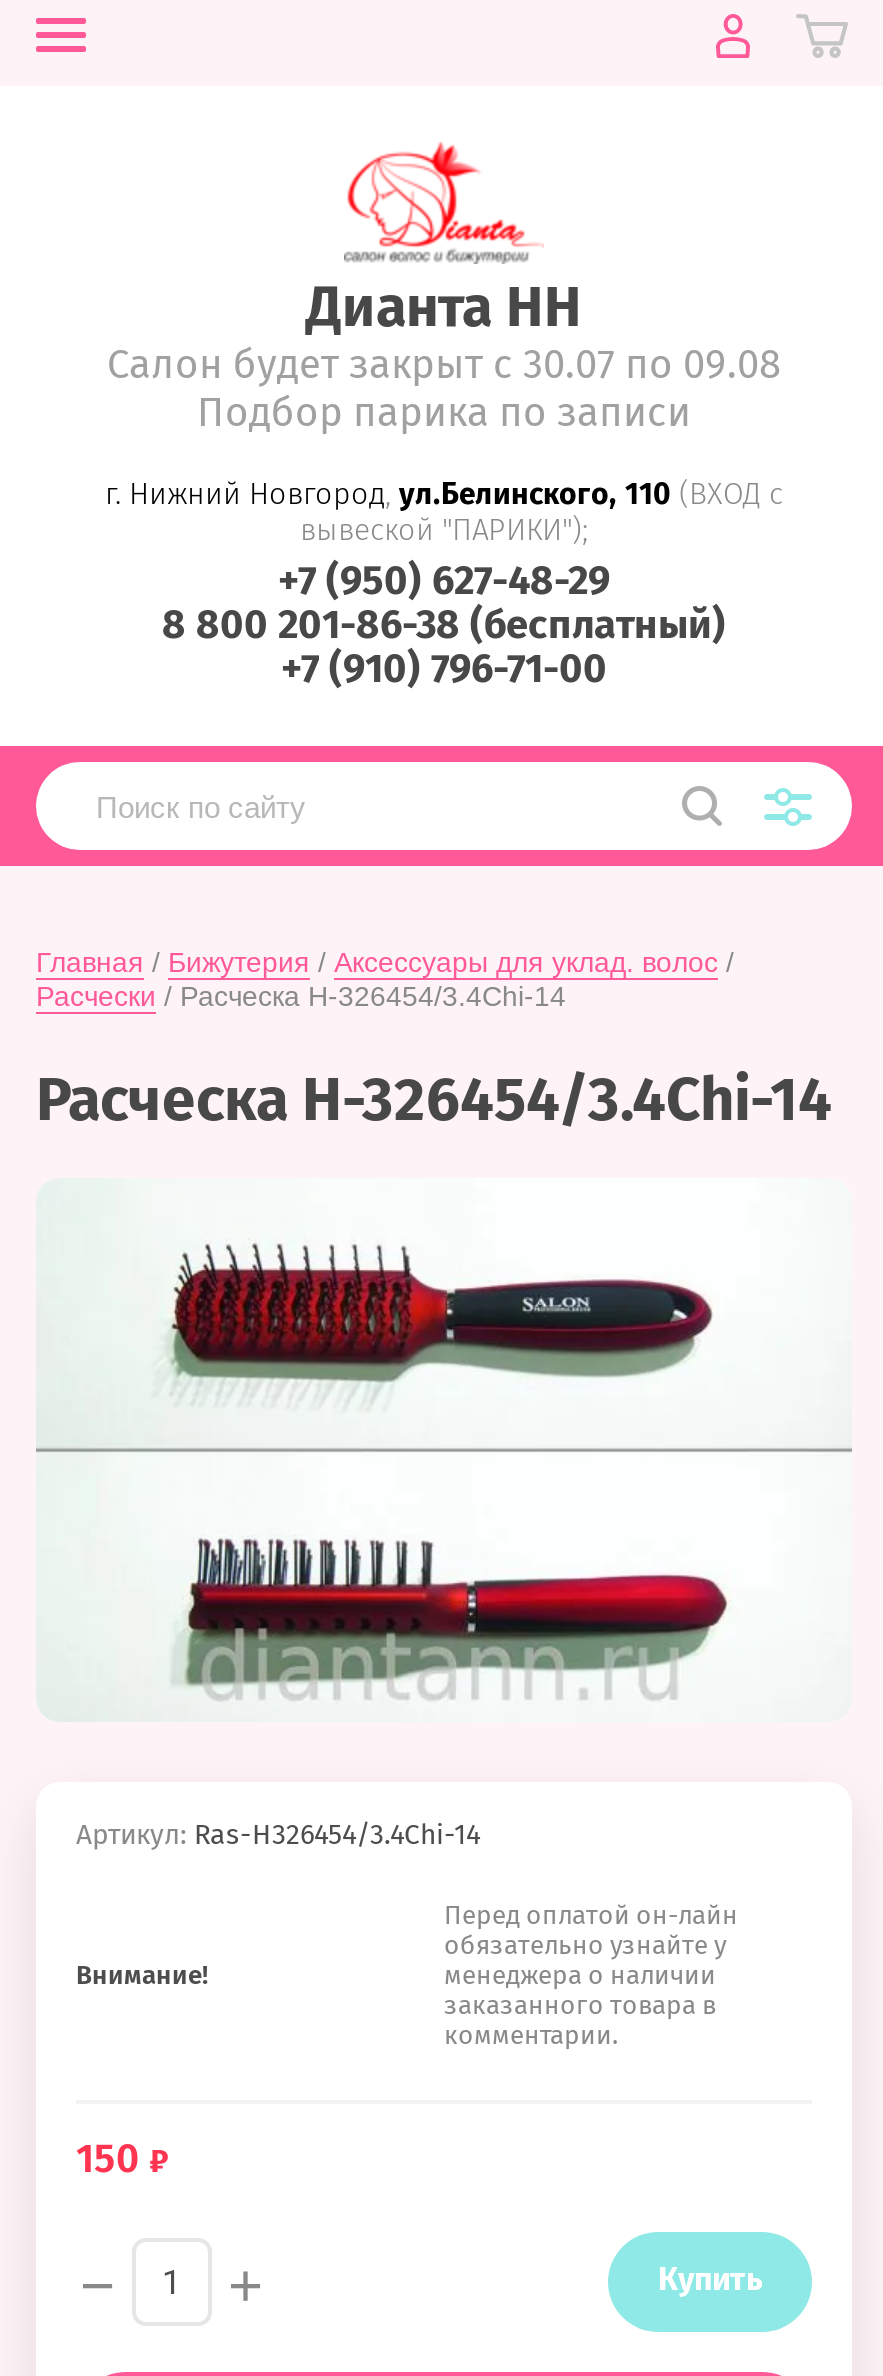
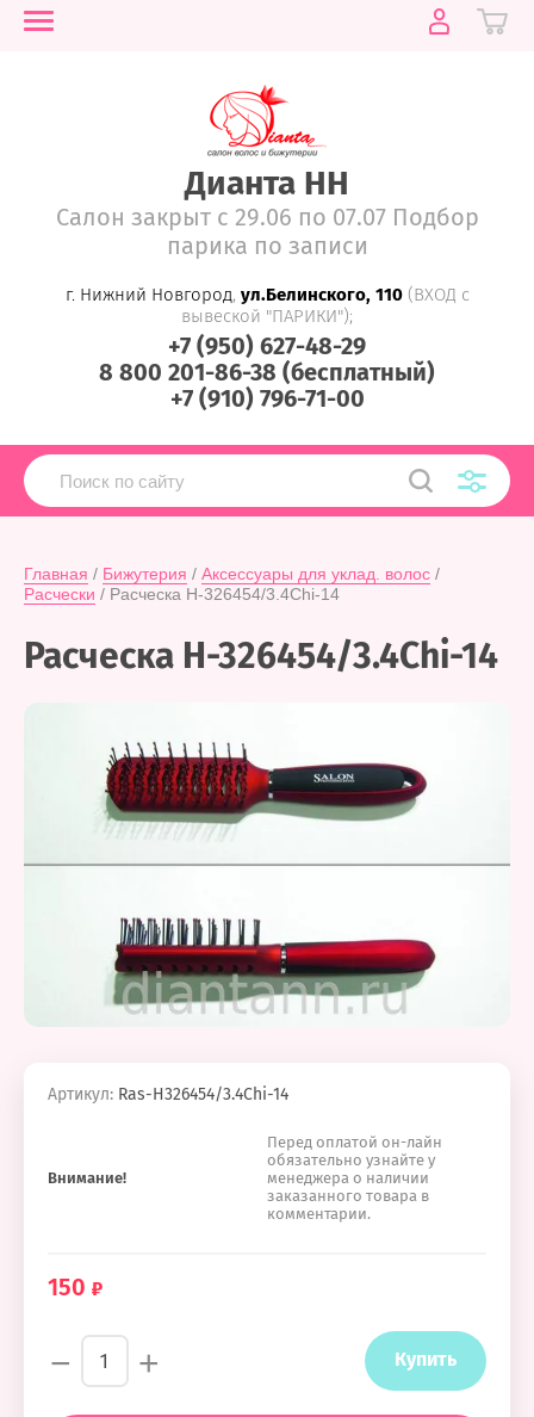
- Салон будет закрыт с 30.07 по 09.08
- Подбор парика по записи
+ Салон закрыт с 29.06 по 07.07 Подбор
+ парика по записи
